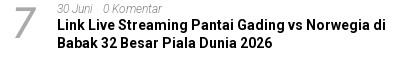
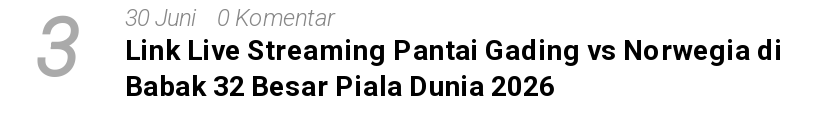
- 7 30 Juni Link Live Streaming Pantai Gading vs Norwegia di Babak 32 Besar Piala Dunia 2026 0 Komentar
+ 3 30 Juni Link Live Streaming Pantai Gading vs Norwegia di Babak 32 Besar Piala Dunia 2026 0 Komentar
